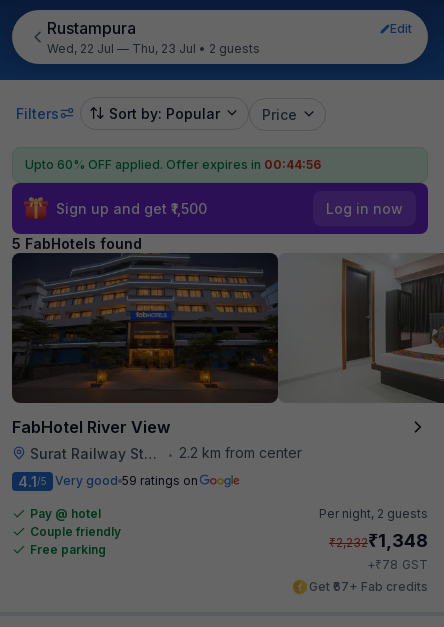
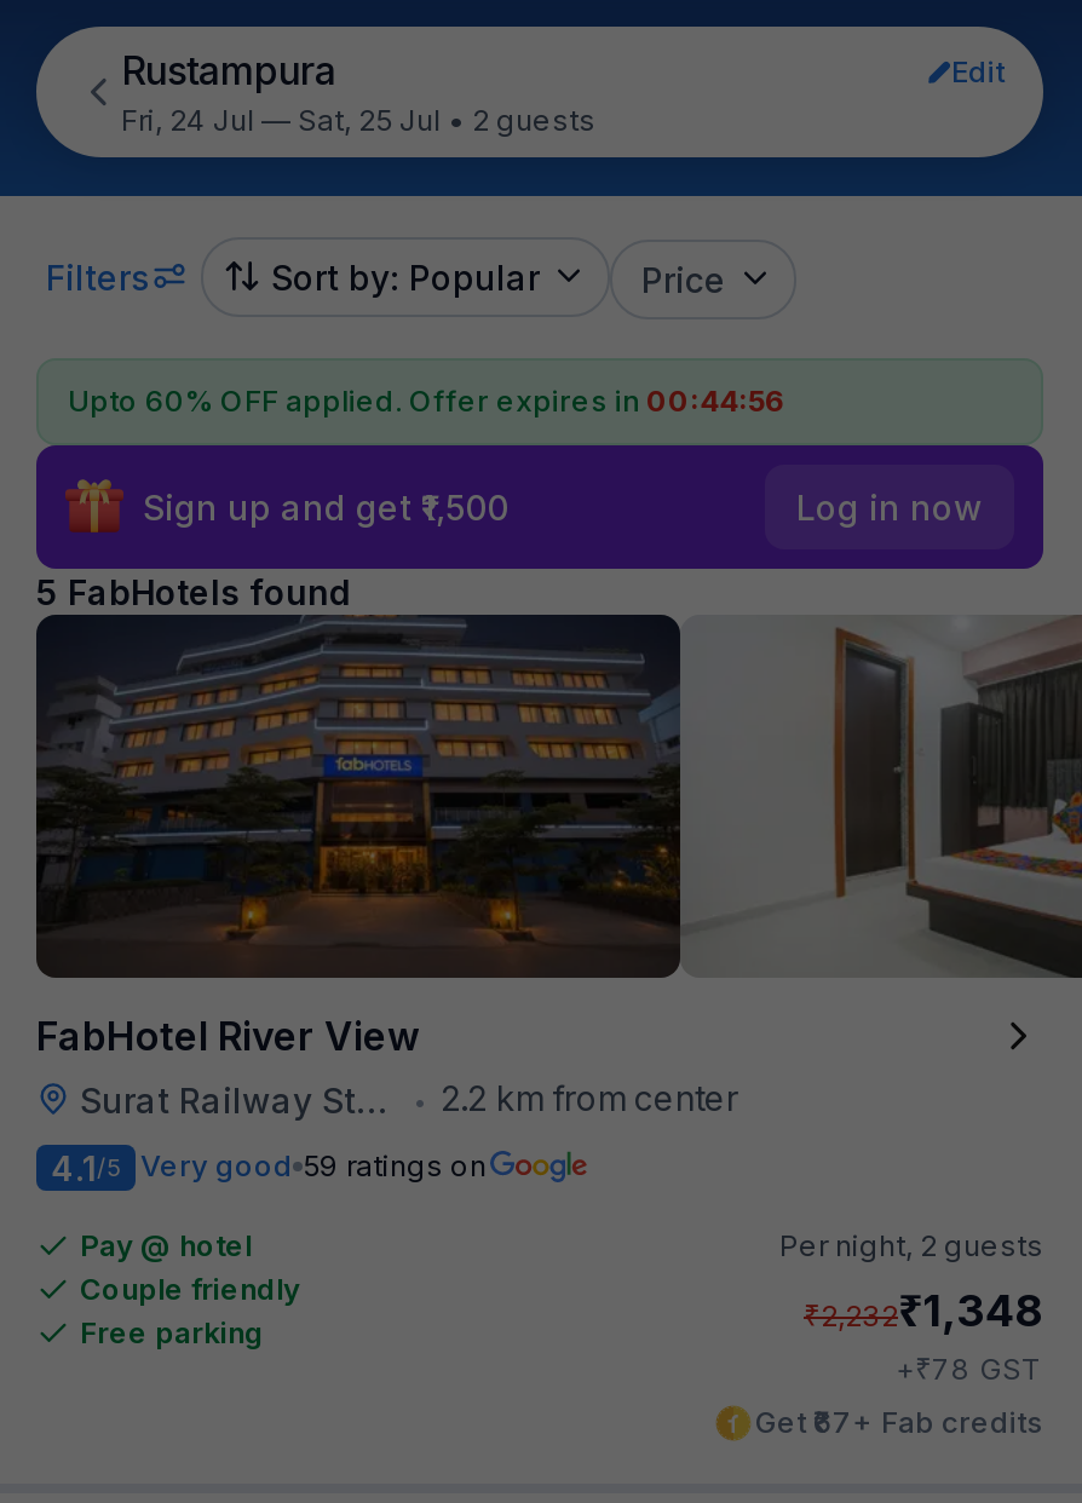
- Wed, 22 Jul — Thu, 23 Jul • 2 guests
+ Fri, 24 Jul — Sat, 25 Jul • 2 guests
